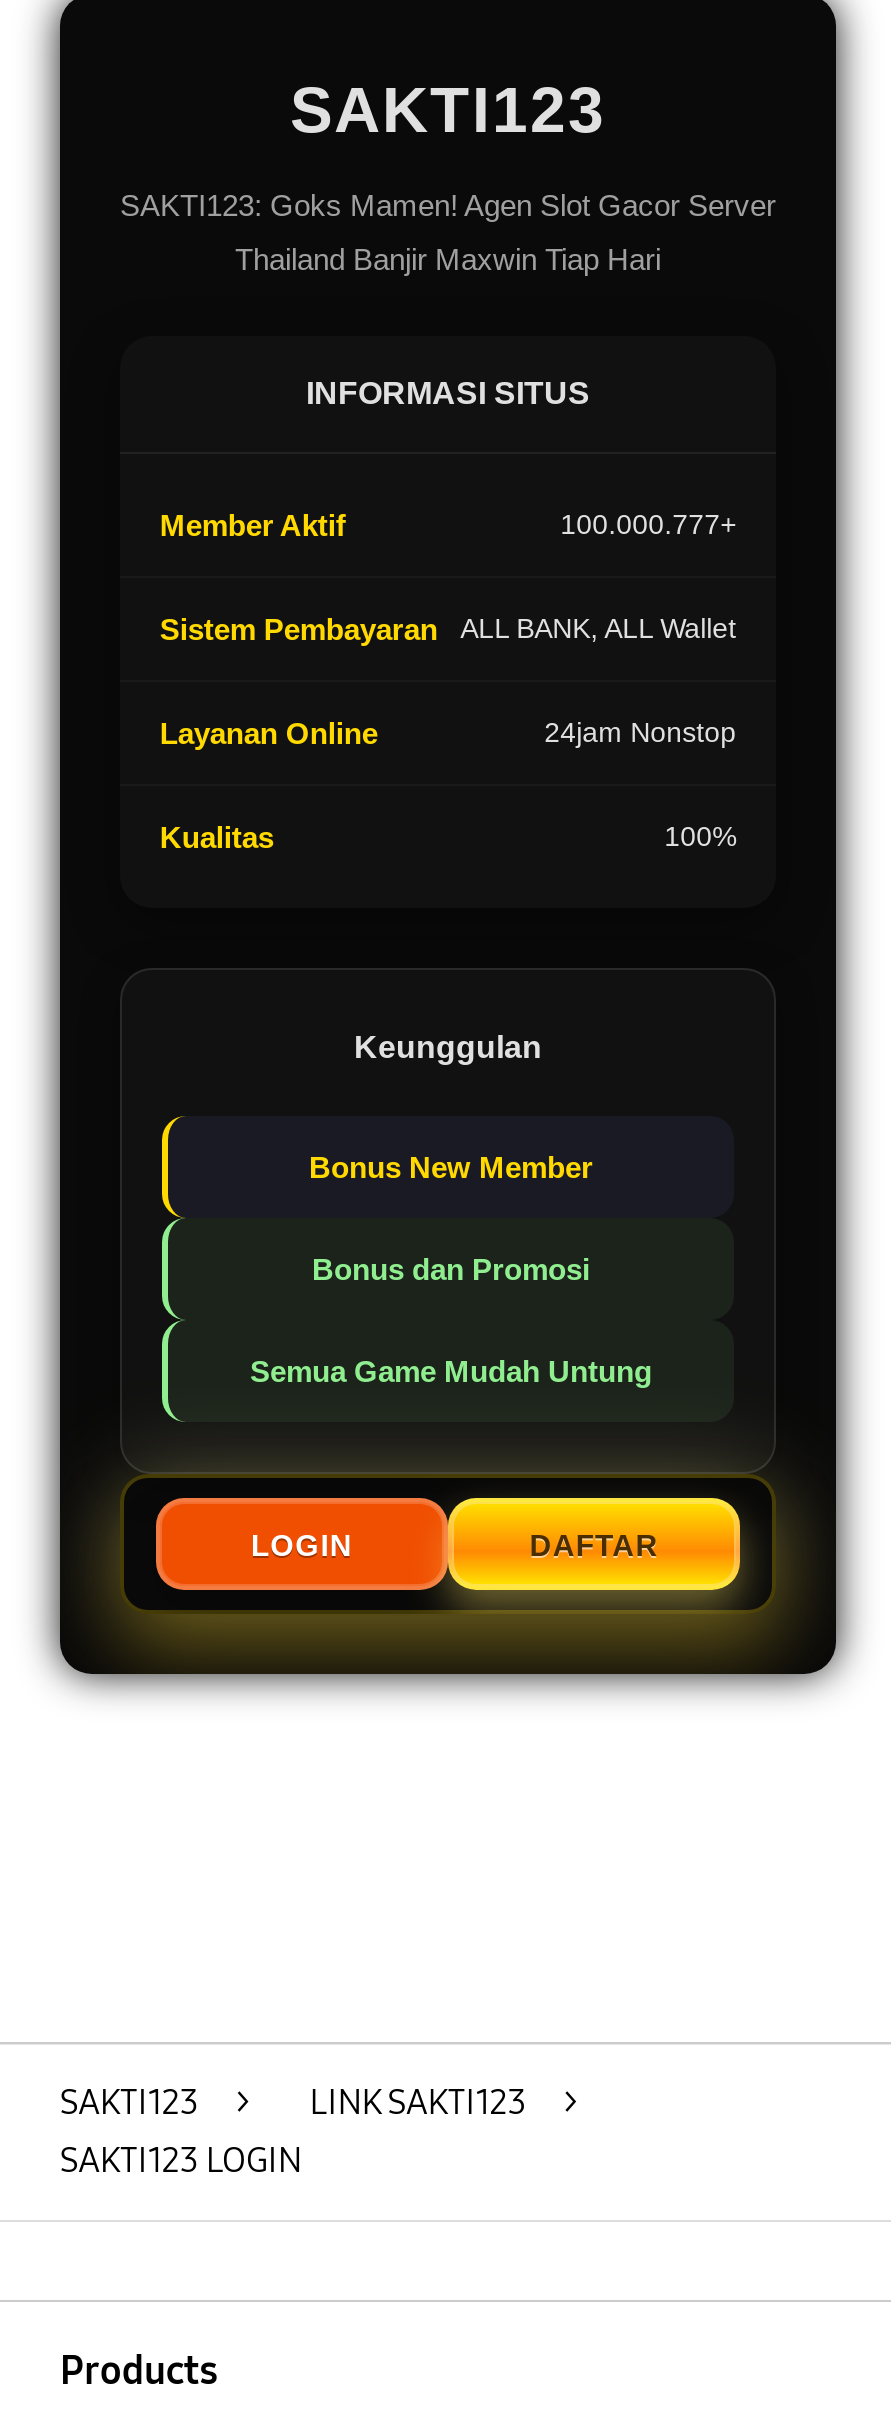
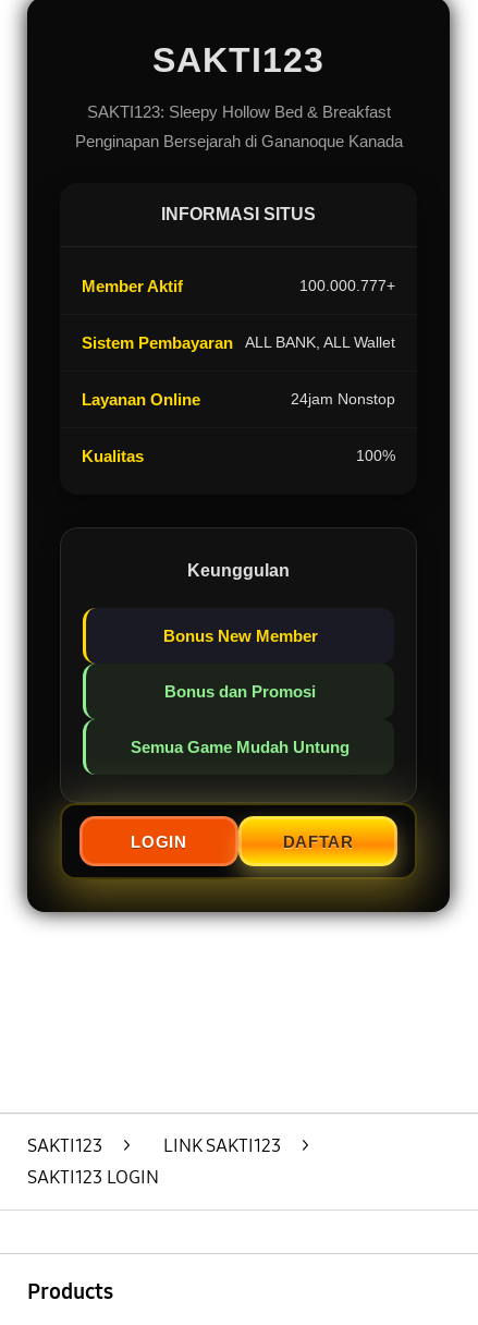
- SAKTI123: Goks Mamen! Agen Slot Gacor Server
+ SAKTI123: Sleepy Hollow Bed & Breakfast

- Thailand Banjir Maxwin Tiap Hari
+ Penginapan Bersejarah di Gananoque Kanada
